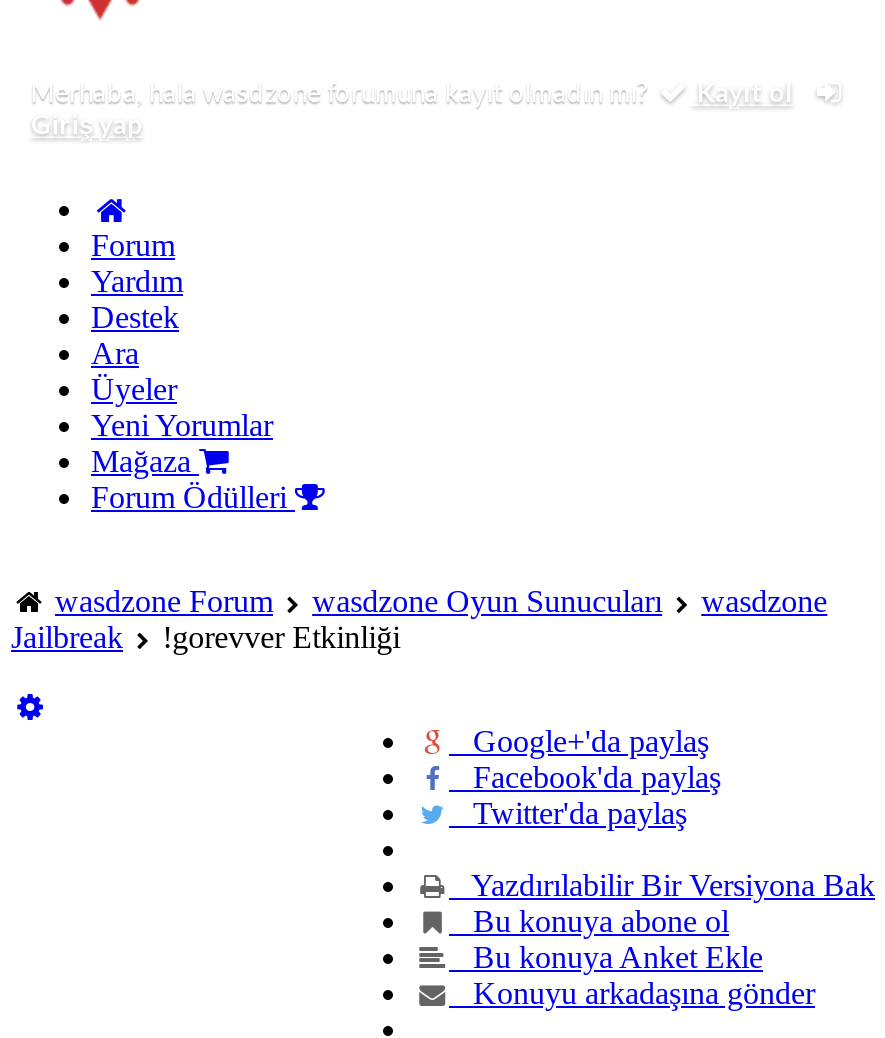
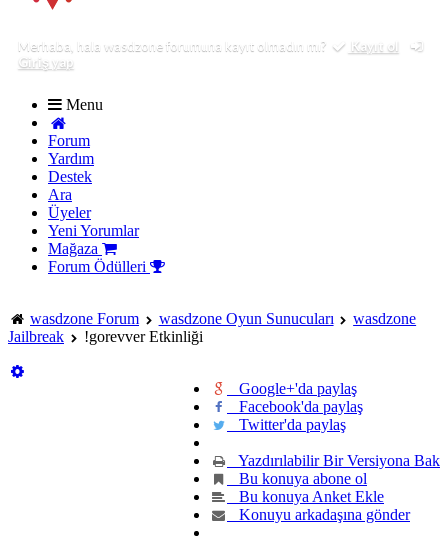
+ Menu
